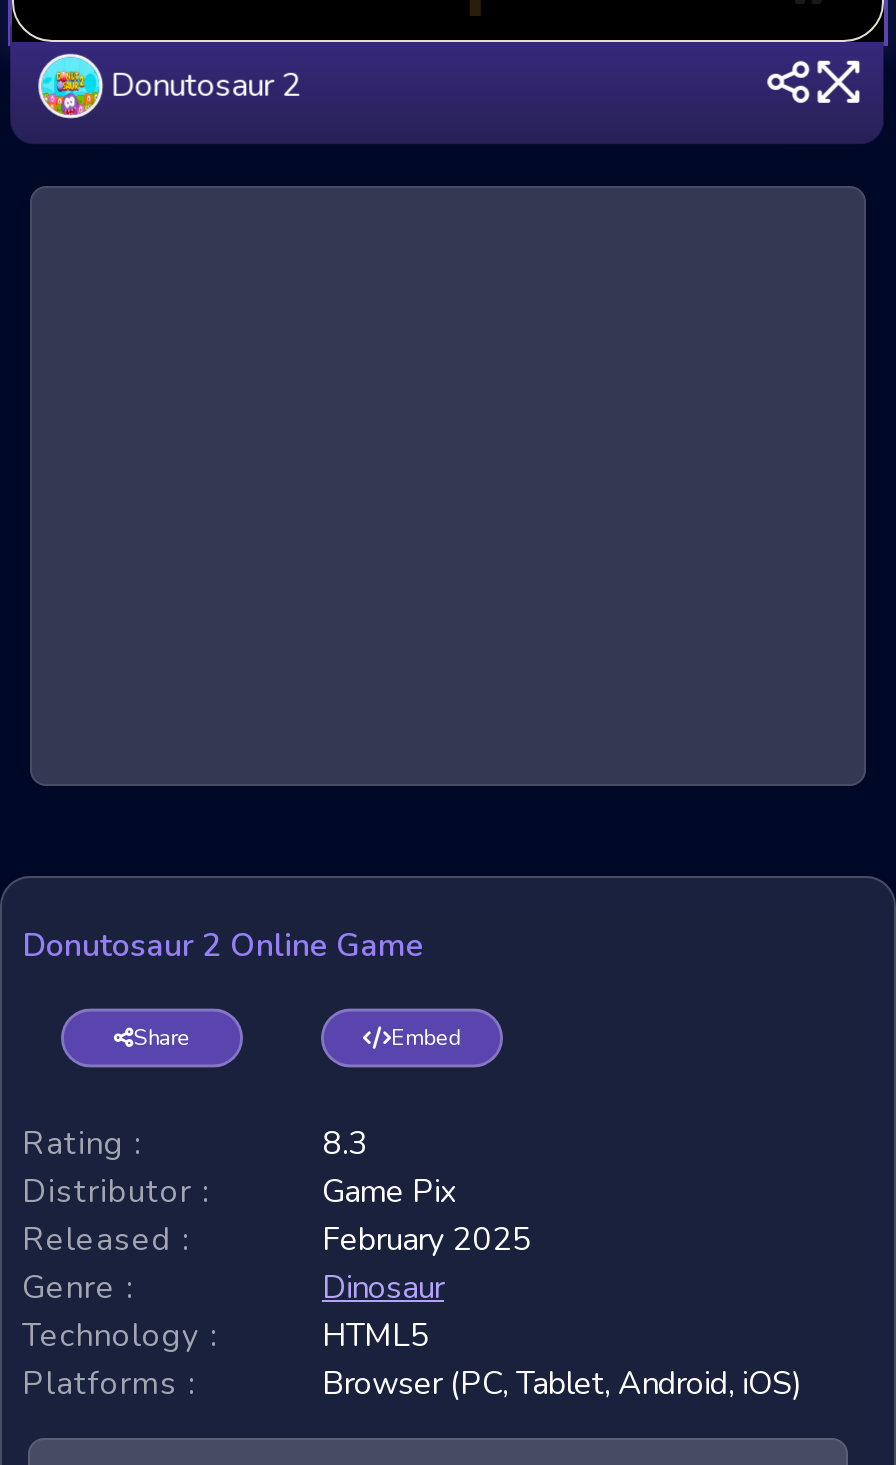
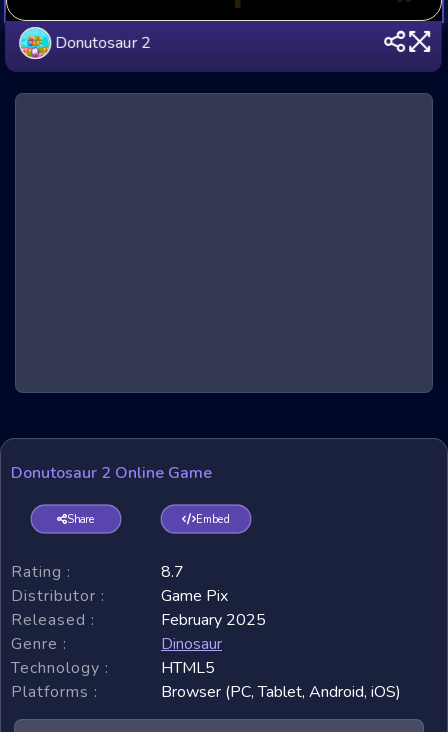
- 8.3
+ 8.7
